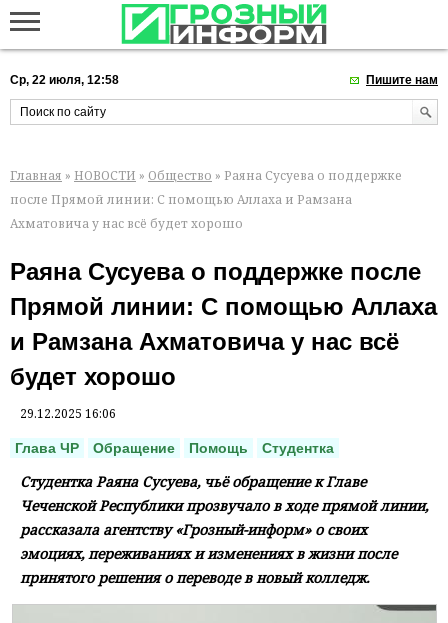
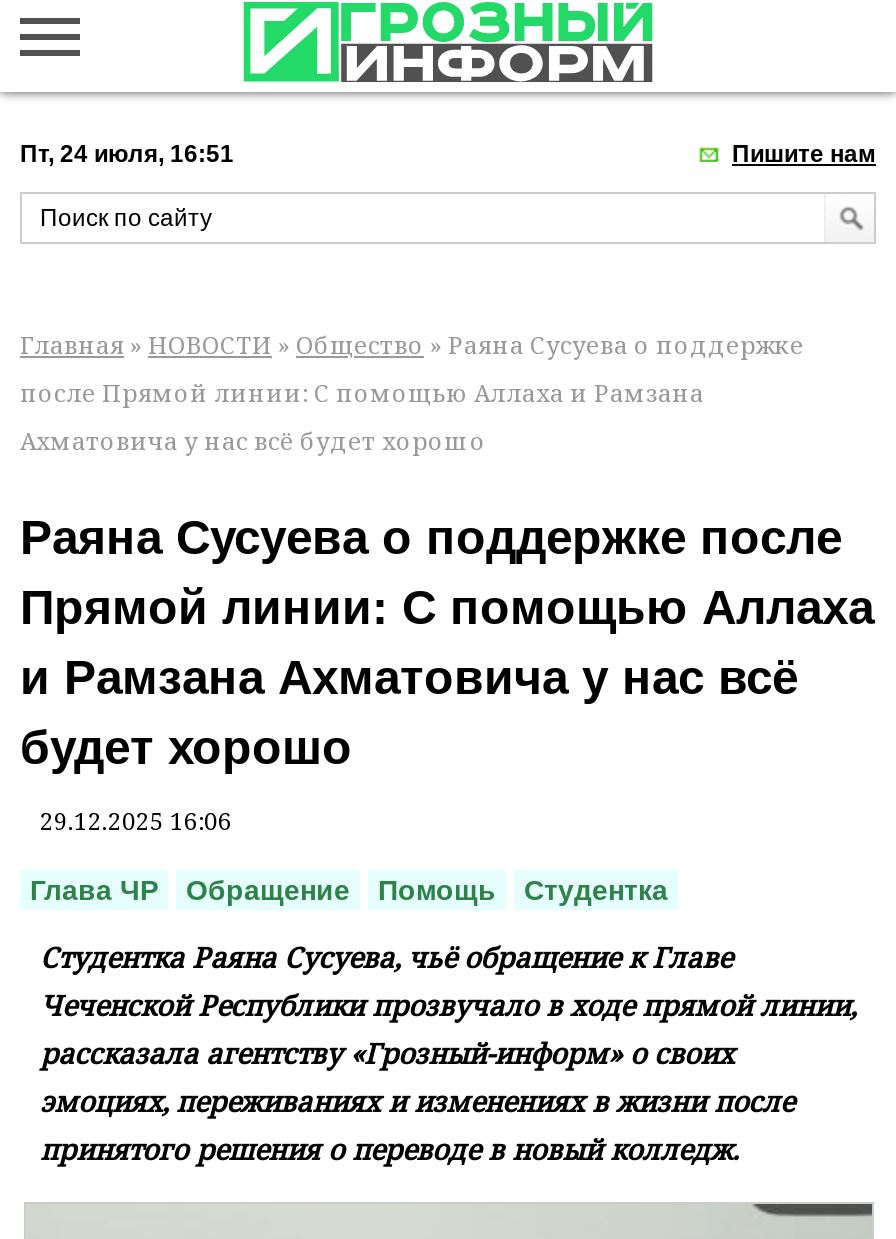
- Ср, 22 июля, 12:58
+ Пт, 24 июля, 16:51
